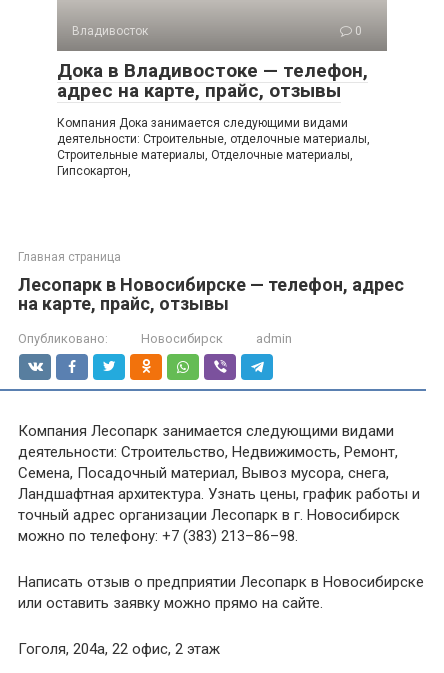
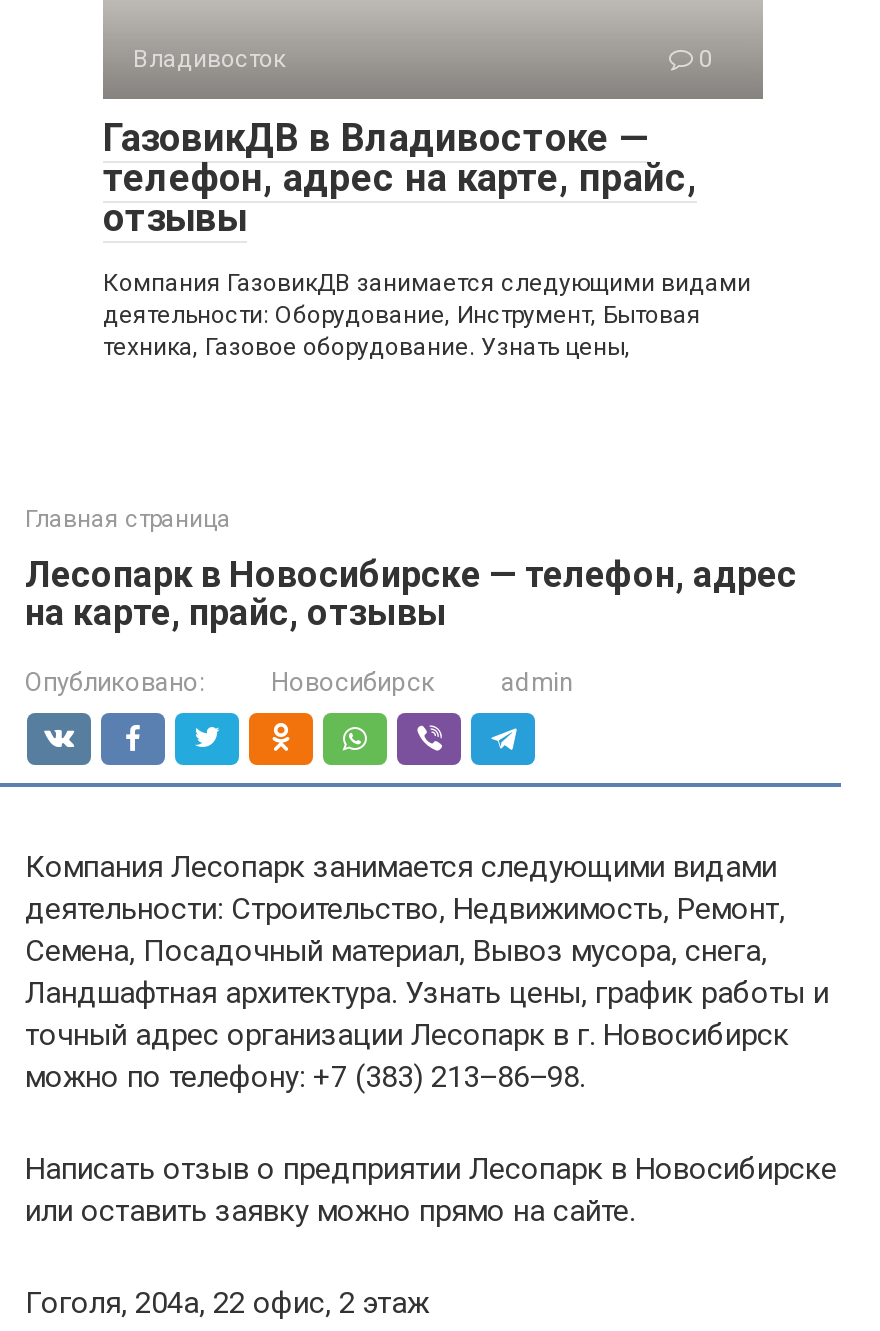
- Дока в Владивостоке — телефон,
- адрес на карте, прайс, отзывы
+ ГазовикДВ в Владивостоке —
+ телефон, адрес на карте, прайс,
+ отзывы

- Компания Дока занимается следующими видами
- деятельности: Строительные, отделочные материалы,
- Строительные материалы, Отделочные материалы,
- Гипсокартон,
+ Компания ГазовикДВ занимается следующими видами
+ деятельности: Оборудование, Инструмент, Бытовая
+ техника, Газовое оборудование. Узнать цены,
